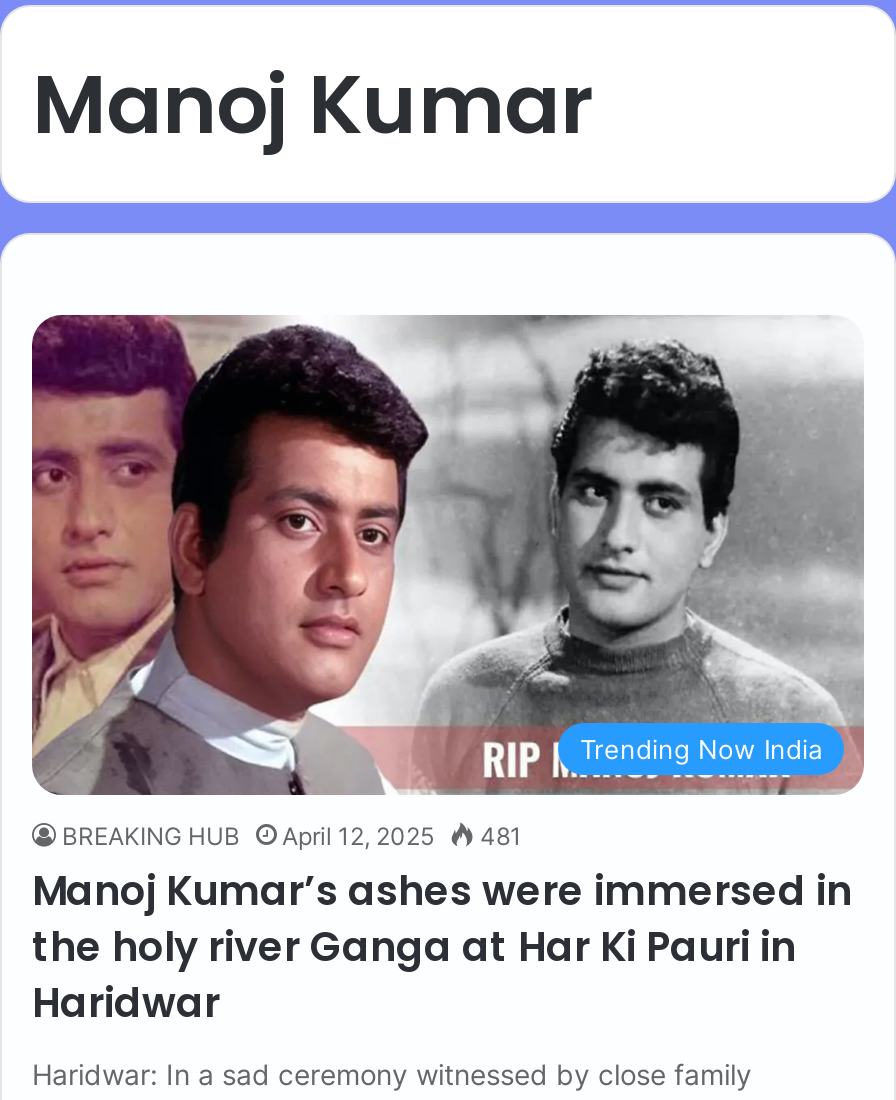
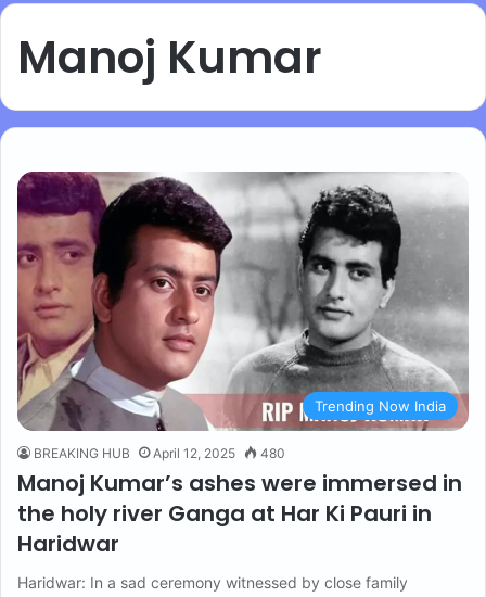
- BREAKING HUB April 12, 2025 481
+ BREAKING HUB April 12, 2025 480
